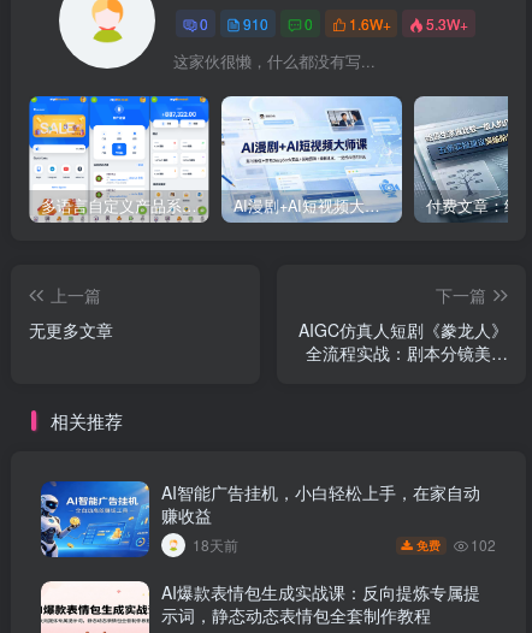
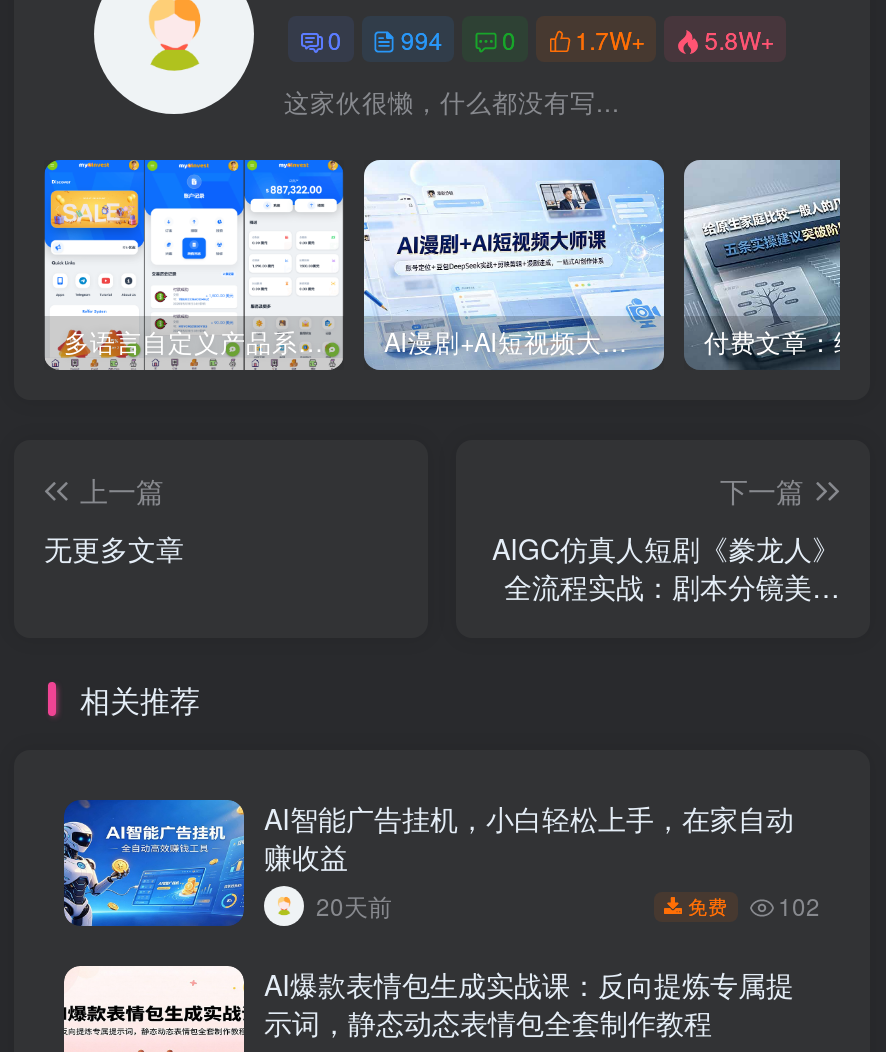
- 910
+ 994

- 1.6W+
- 5.3W+
+ 1.7W+
+ 5.8W+

- 18天前
+ 20天前
